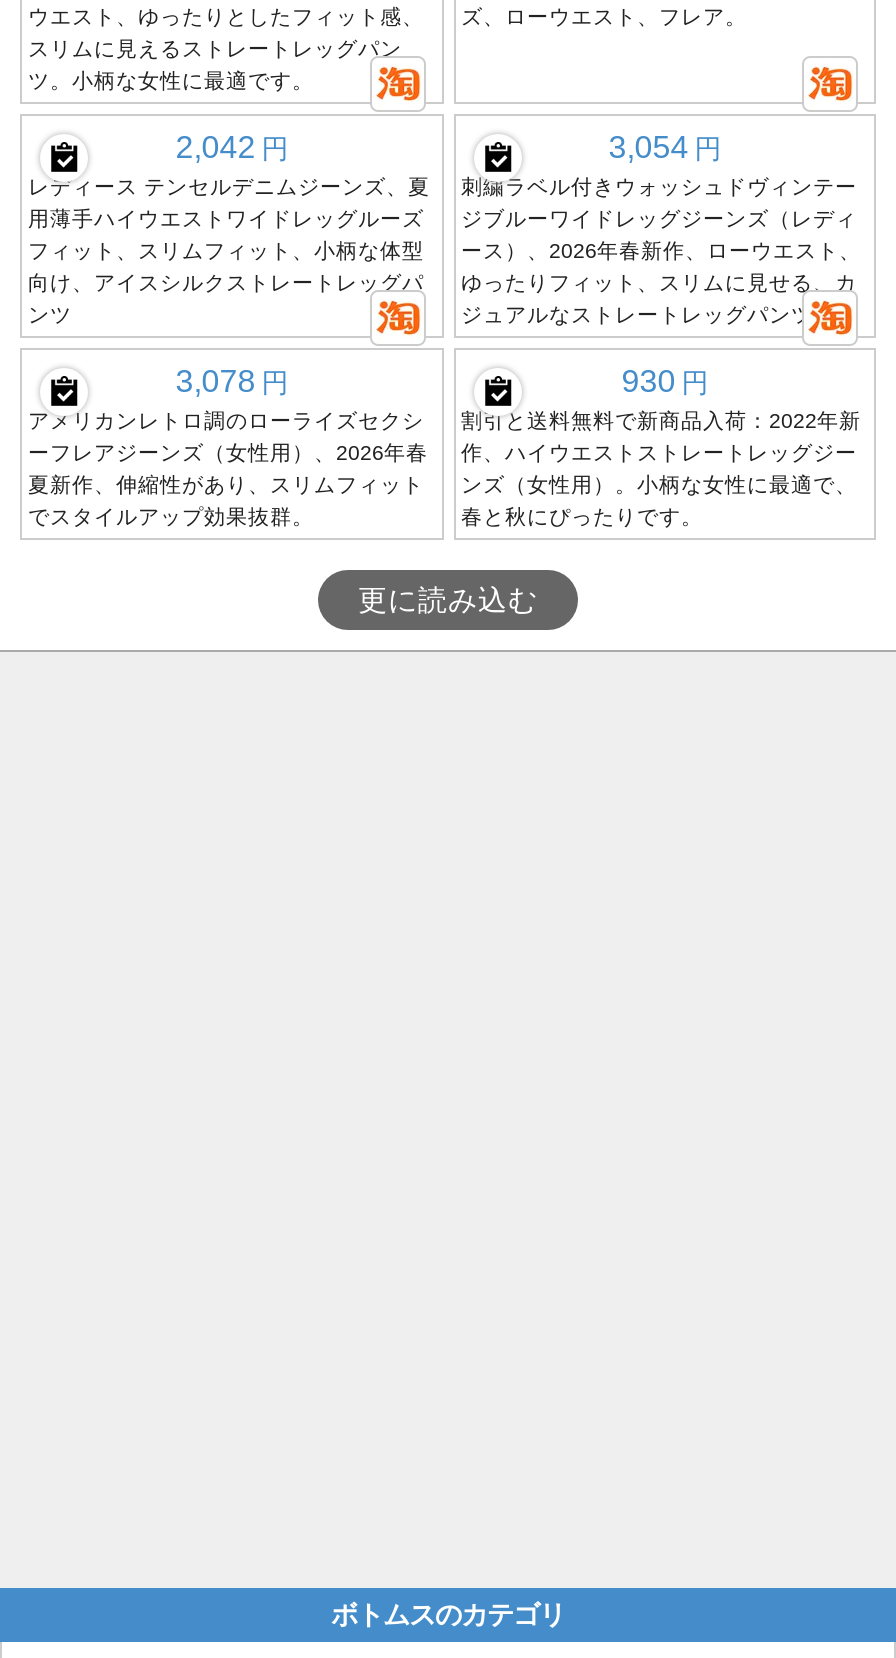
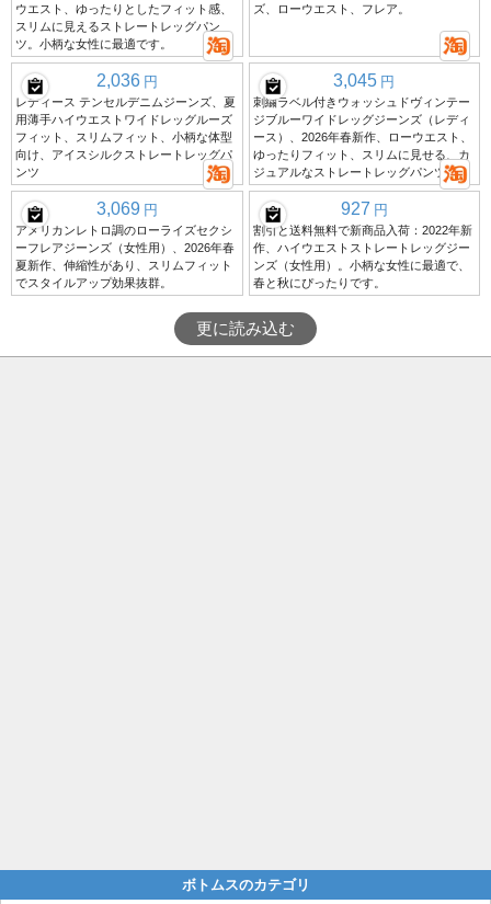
- 2,042 円
+ 2,036 円

- 3,054 円
+ 3,045 円

- 3,078 円
+ 3,069 円

- 930 円
+ 927 円
